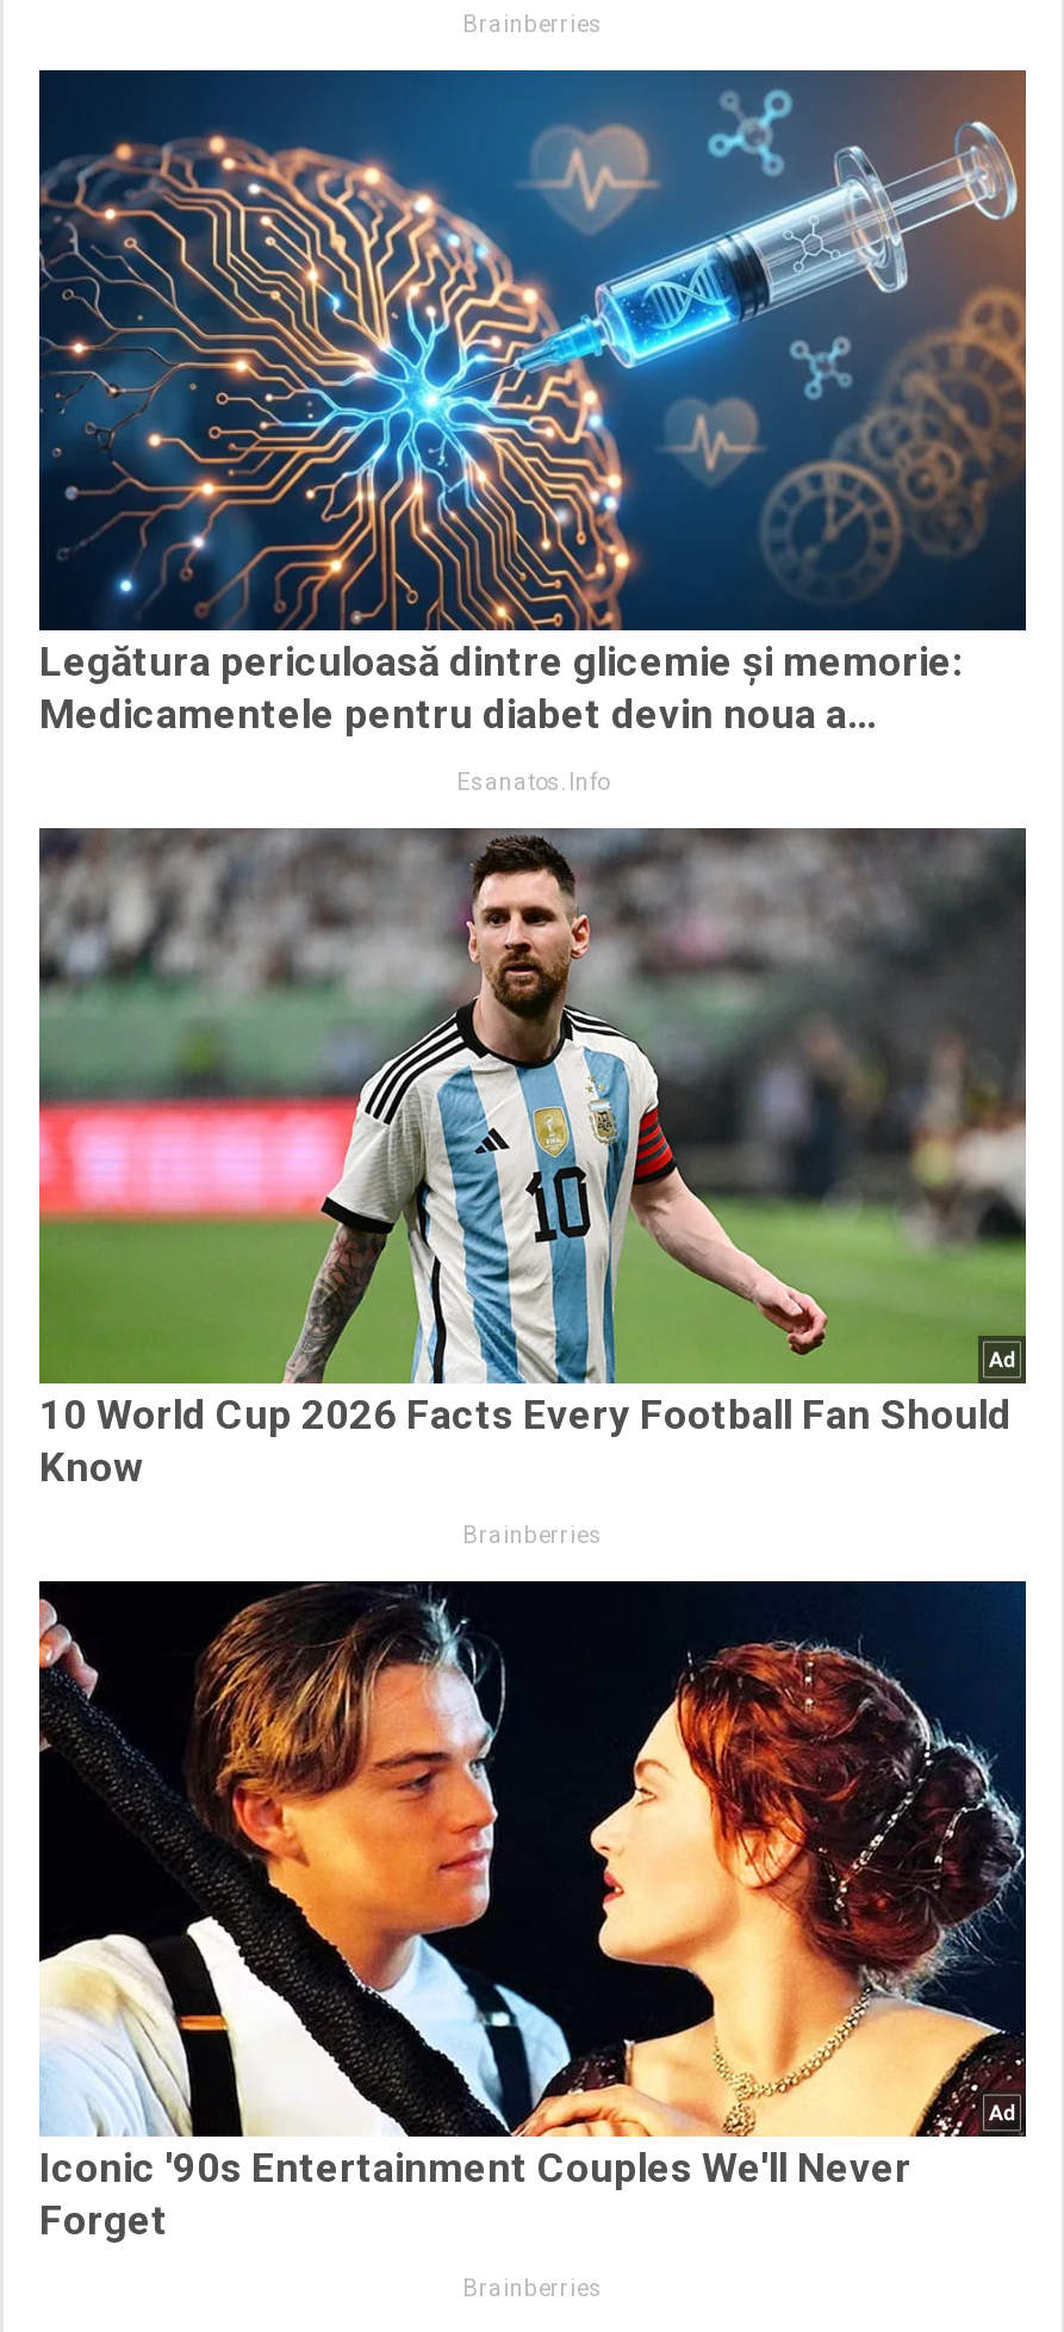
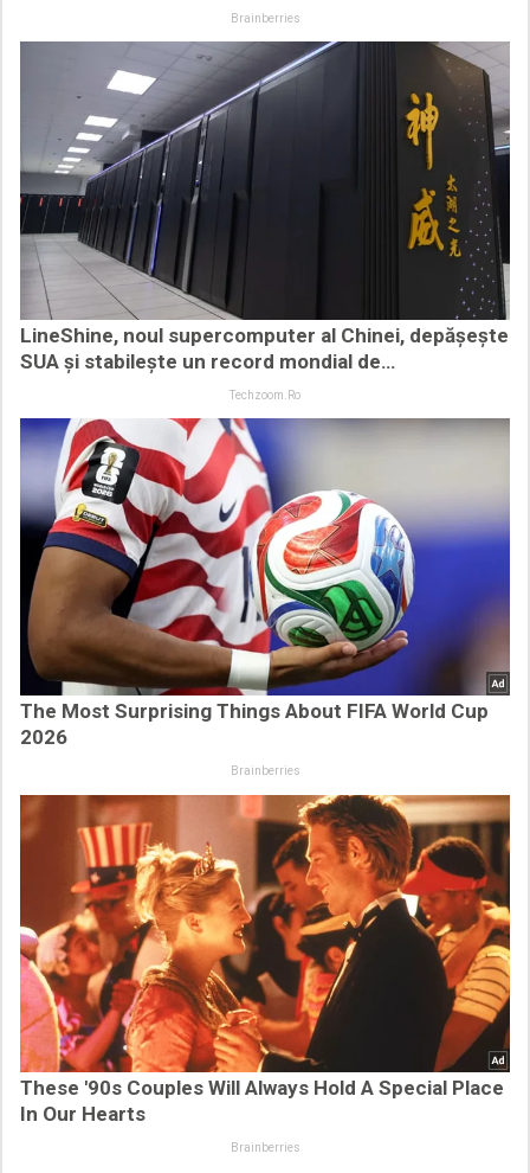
- [image]
- Legătura periculoasă dintre glicemie și memorie:
- Medicamentele pentru diabet devin noua a…
+ [image]
+ LineShine, noul supercomputer al Chinei, depășește
+ SUA și stabilește un record mondial de…

- Esanatos.info
+ Techzoom.ro

- [image]
- 10 World Cup 2026 Facts Every Football Fan Should
- Know
+ [image]
+ The Most Surprising Things About FIFA World Cup
+ 2026

- [image]
- Iconic '90s Entertainment Couples We'll Never
- Forget
+ [image]
+ These '90s Couples Will Always Hold A Special Place
+ In Our Hearts
